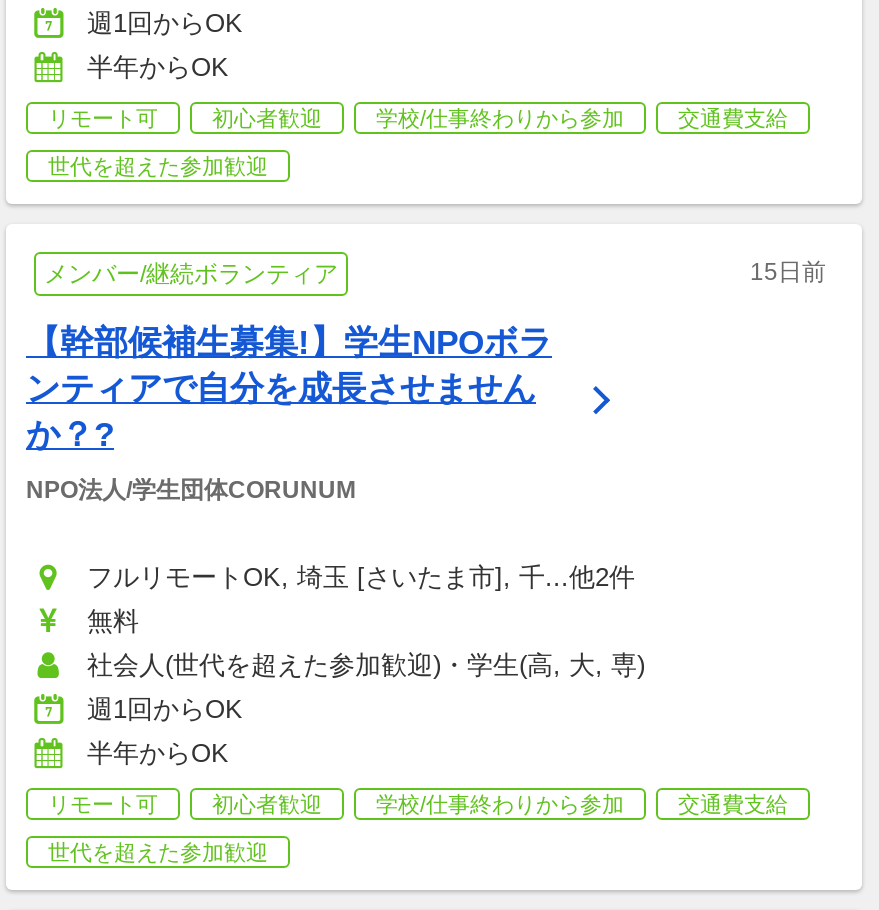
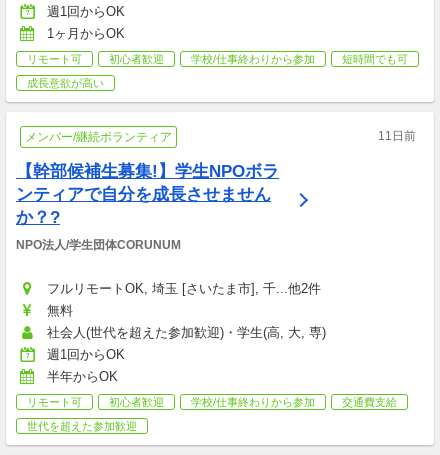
- 半年からOK
+ 1ヶ月からOK

- 交通費支給
+ 短時間でも可

- 世代を超えた参加歓迎
+ 成長意欲が高い

- 15日前
+ 11日前
